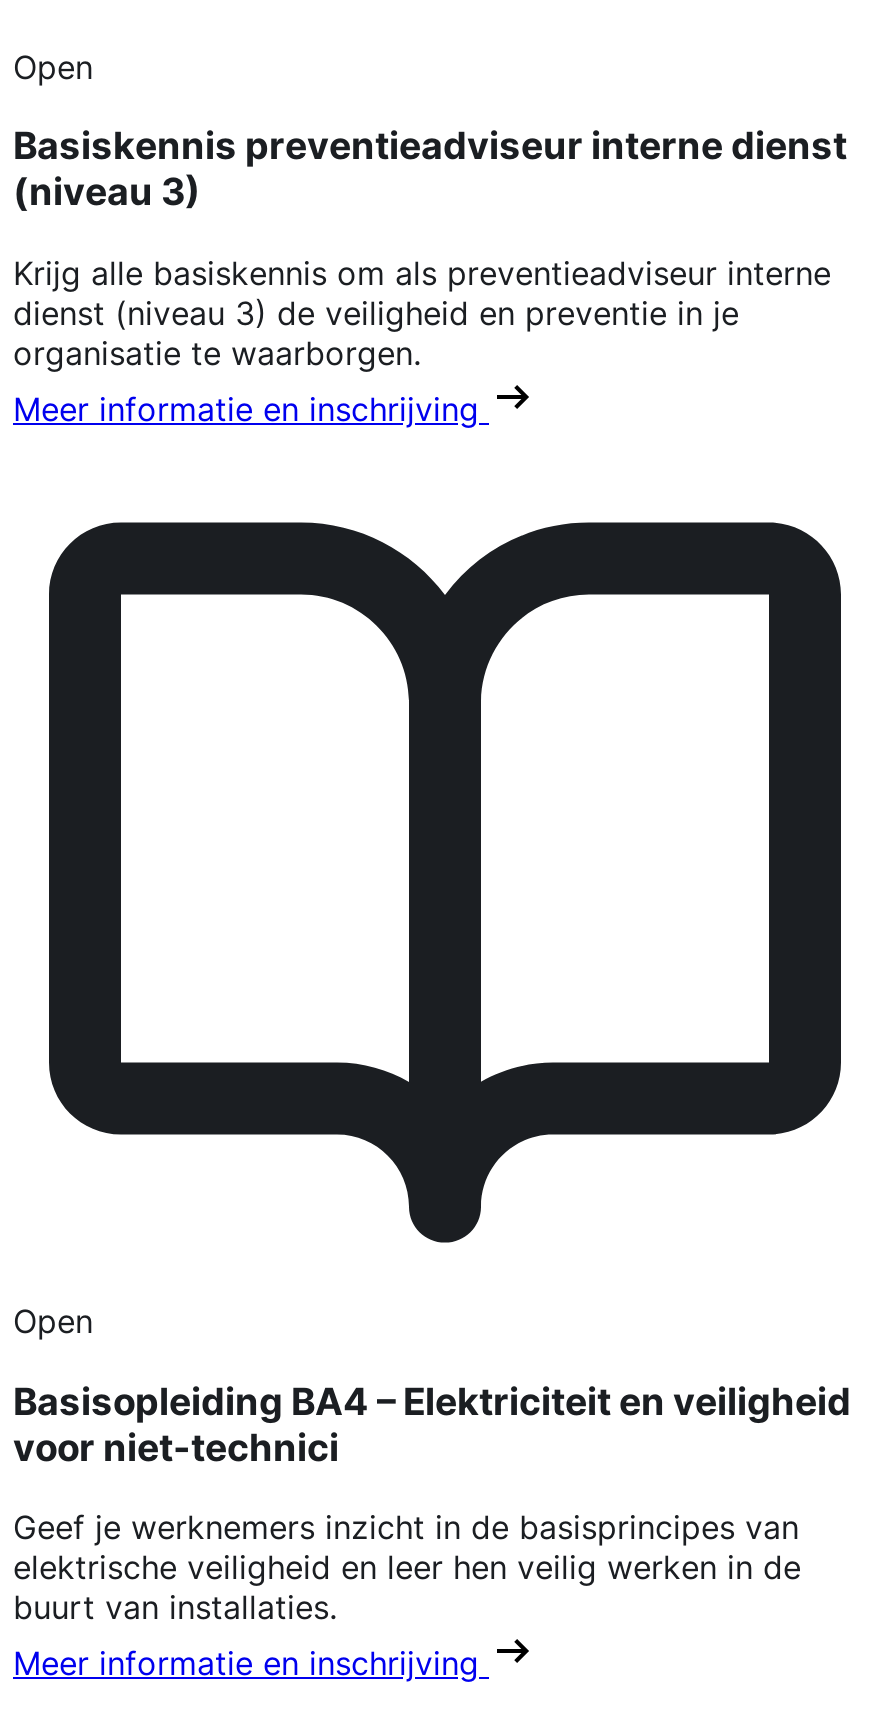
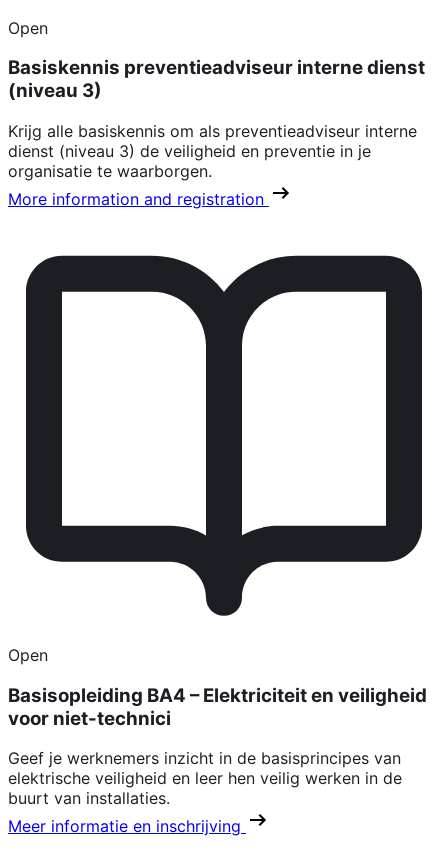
- Meer informatie en inschrijving
+ More information and registration
